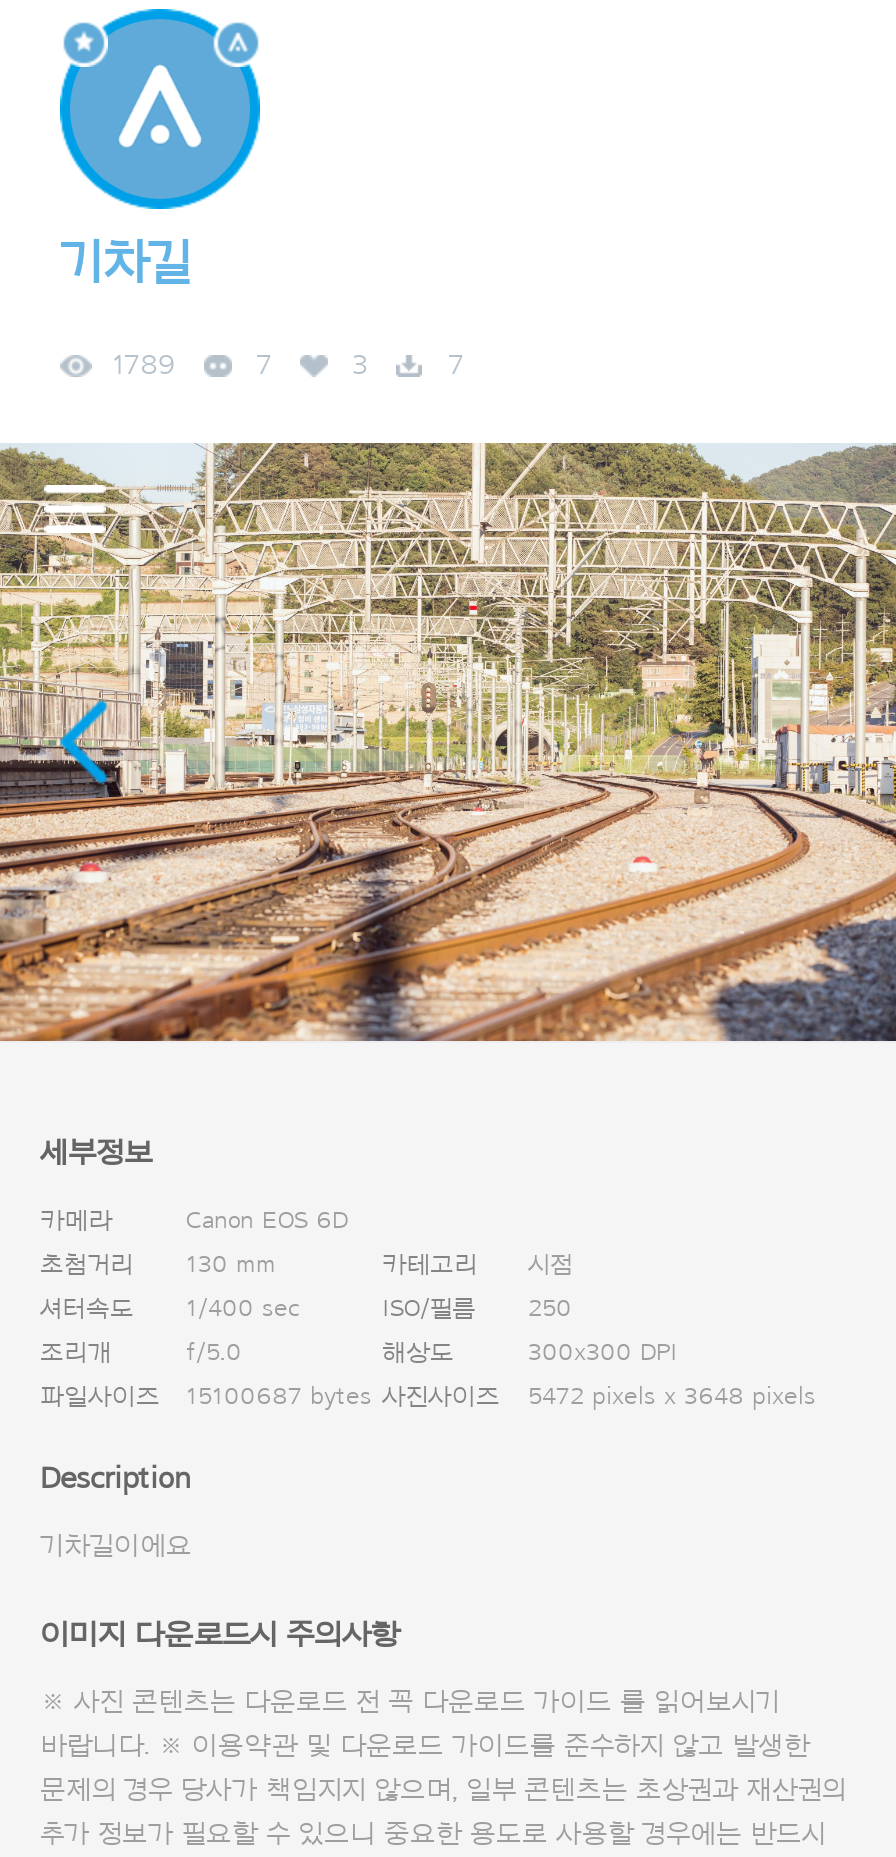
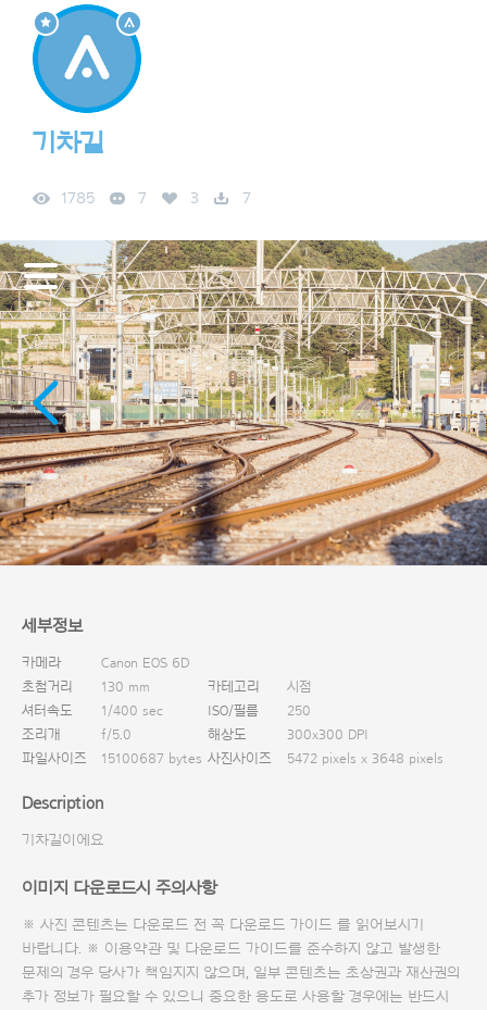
- 1789
+ 1785
